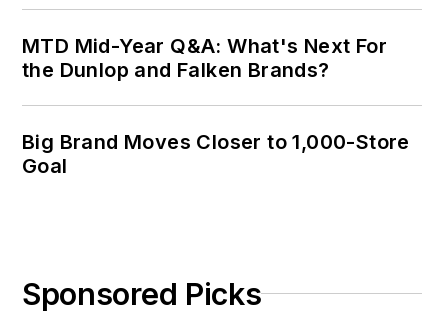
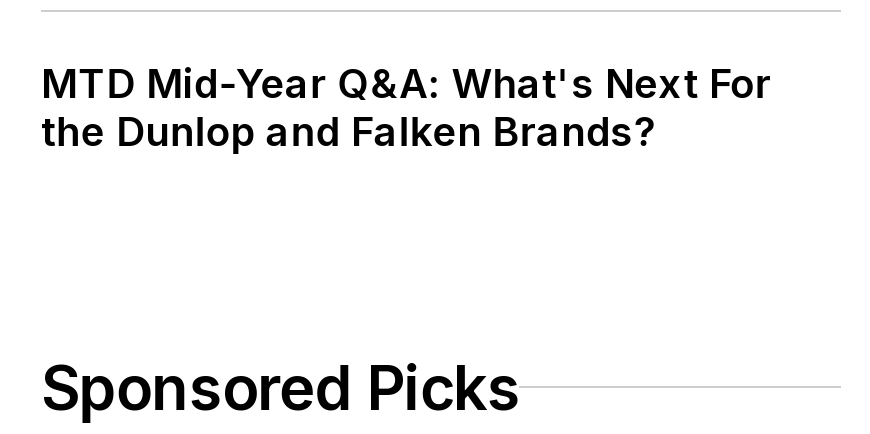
- Big Brand Moves Closer to 1,000-Store
- Goal
